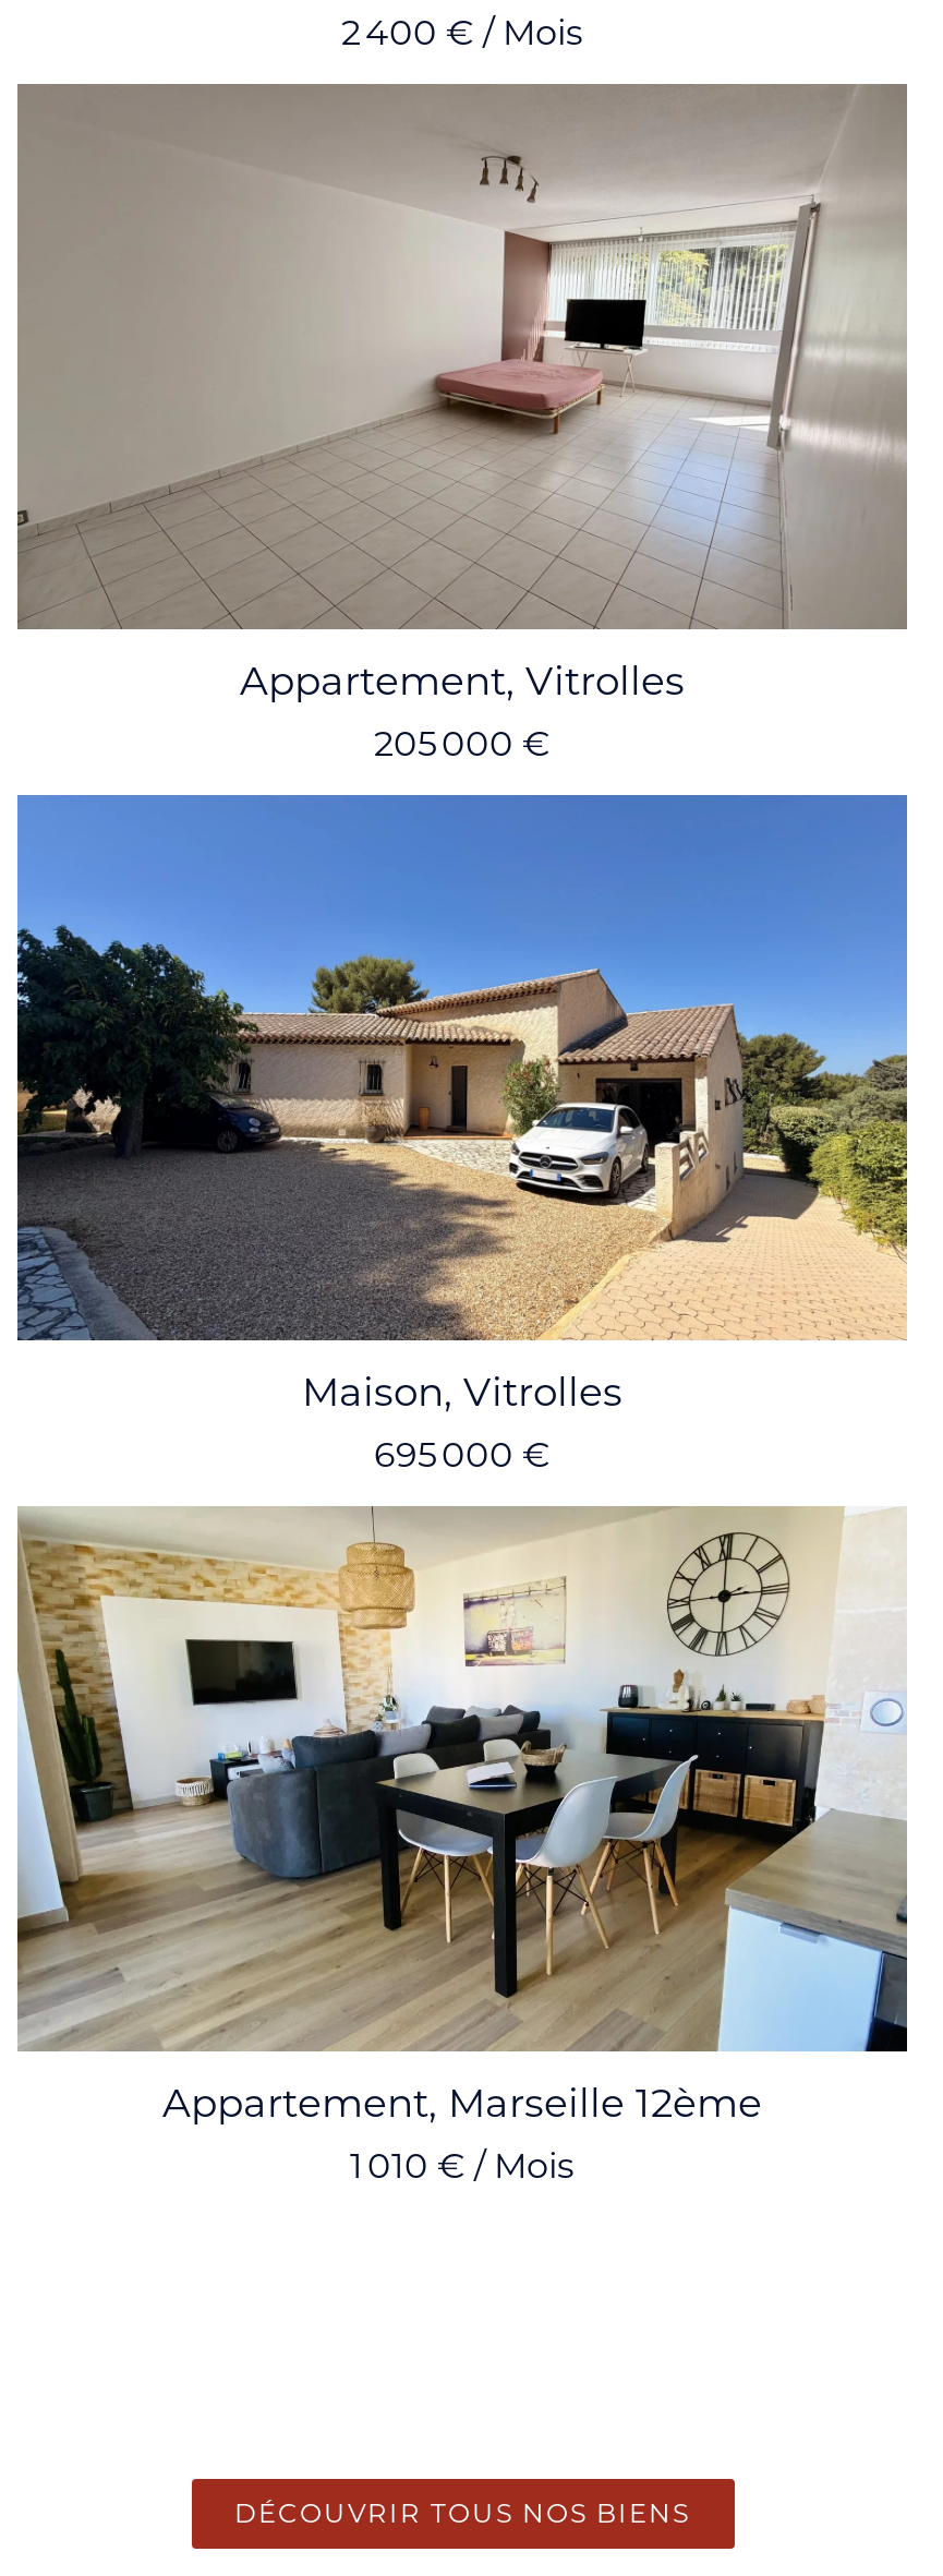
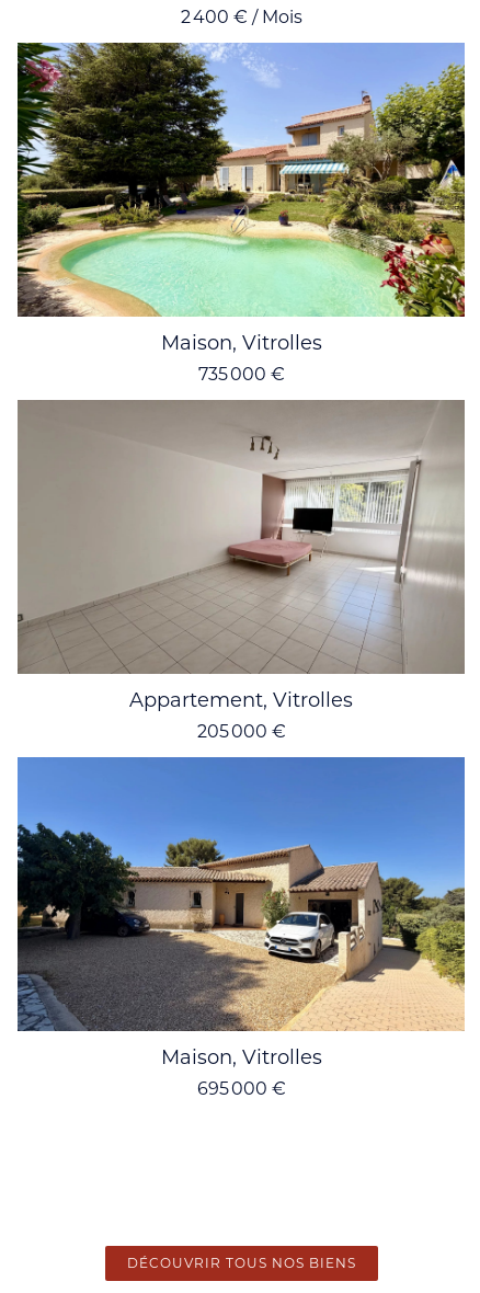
+ [image]
+ Maison, Vitrolles
+ 735 000 €

moved down: [image] | Appartement, Vitrolles | 205 000 € | Maison, Vitrolles | 695 000 €

- [image]
- Appartement, Marseille 12ème
- 1 010 € / Mois
